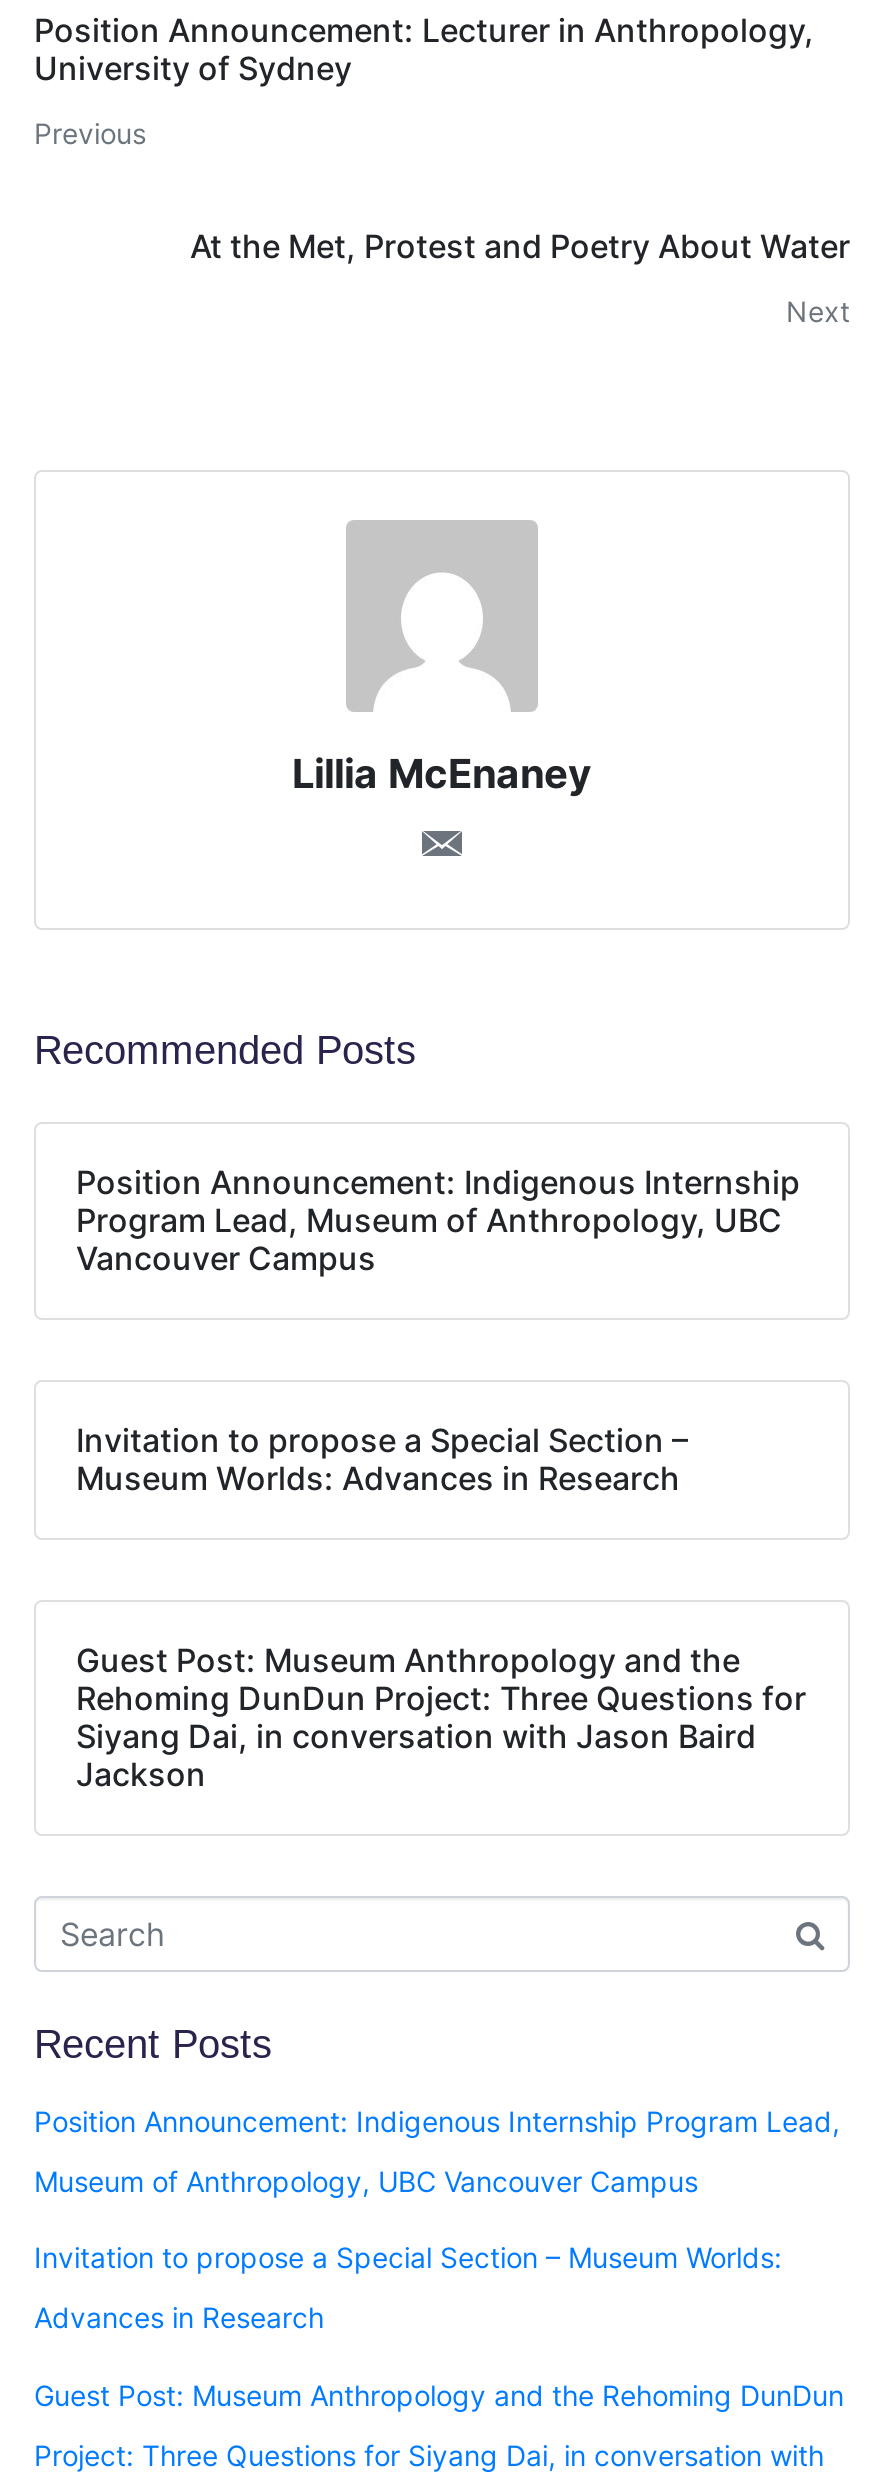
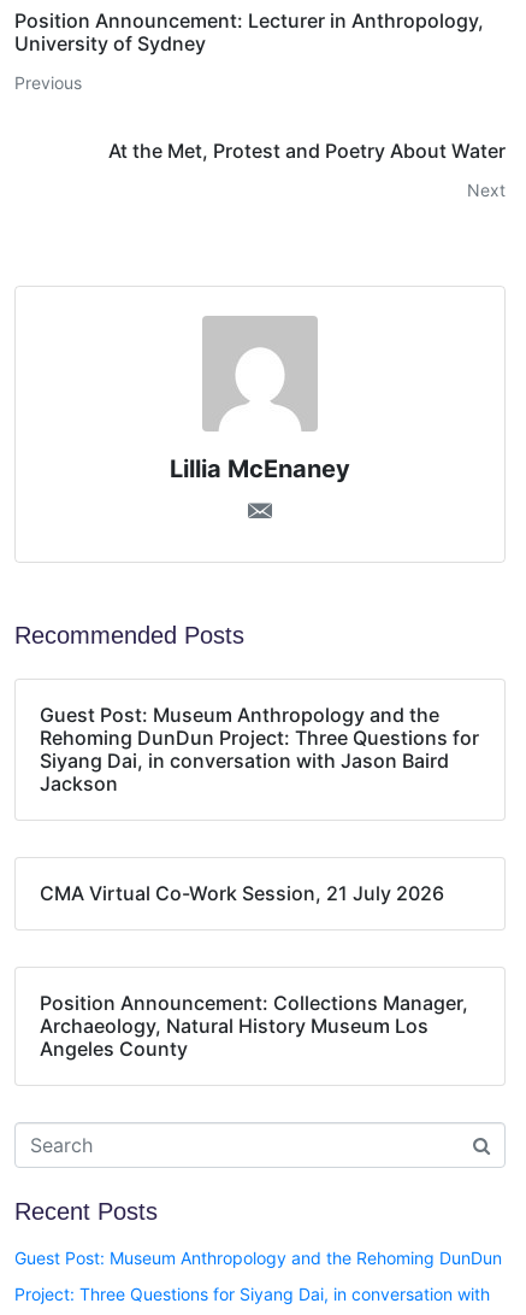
- Position Announcement: Indigenous Internship
- Program Lead, Museum of Anthropology, UBC
- Vancouver Campus

- Invitation to propose a Special Section –
- Museum Worlds: Advances in Research

moved up: Guest Post: Museum Anthropology and the | Rehoming DunDun Project: Three Questions for | Siyang Dai, in conversation with Jason Baird | Jackson

+ CMA Virtual Co-Work Session, 21 July 2026

+ Position Announcement: Collections Manager,
+ Archaeology, Natural History Museum Los
+ Angeles County

- Position Announcement: Indigenous Internship Program Lead,
- Museum of Anthropology, UBC Vancouver Campus
- Invitation to propose a Special Section – Museum Worlds:
- Advances in Research
